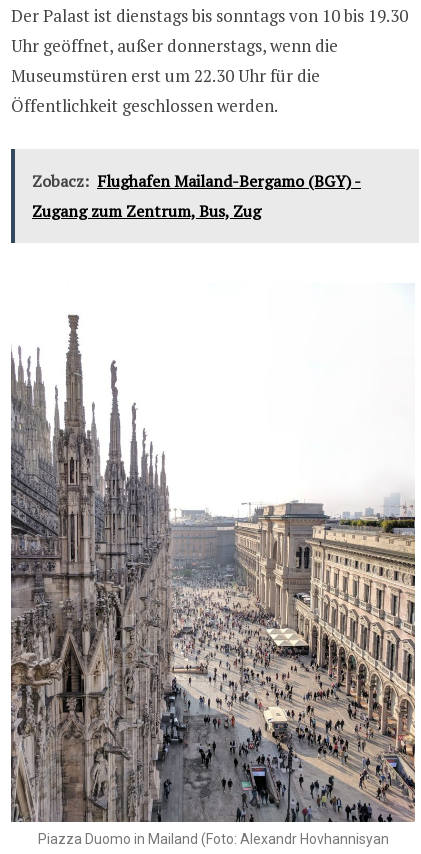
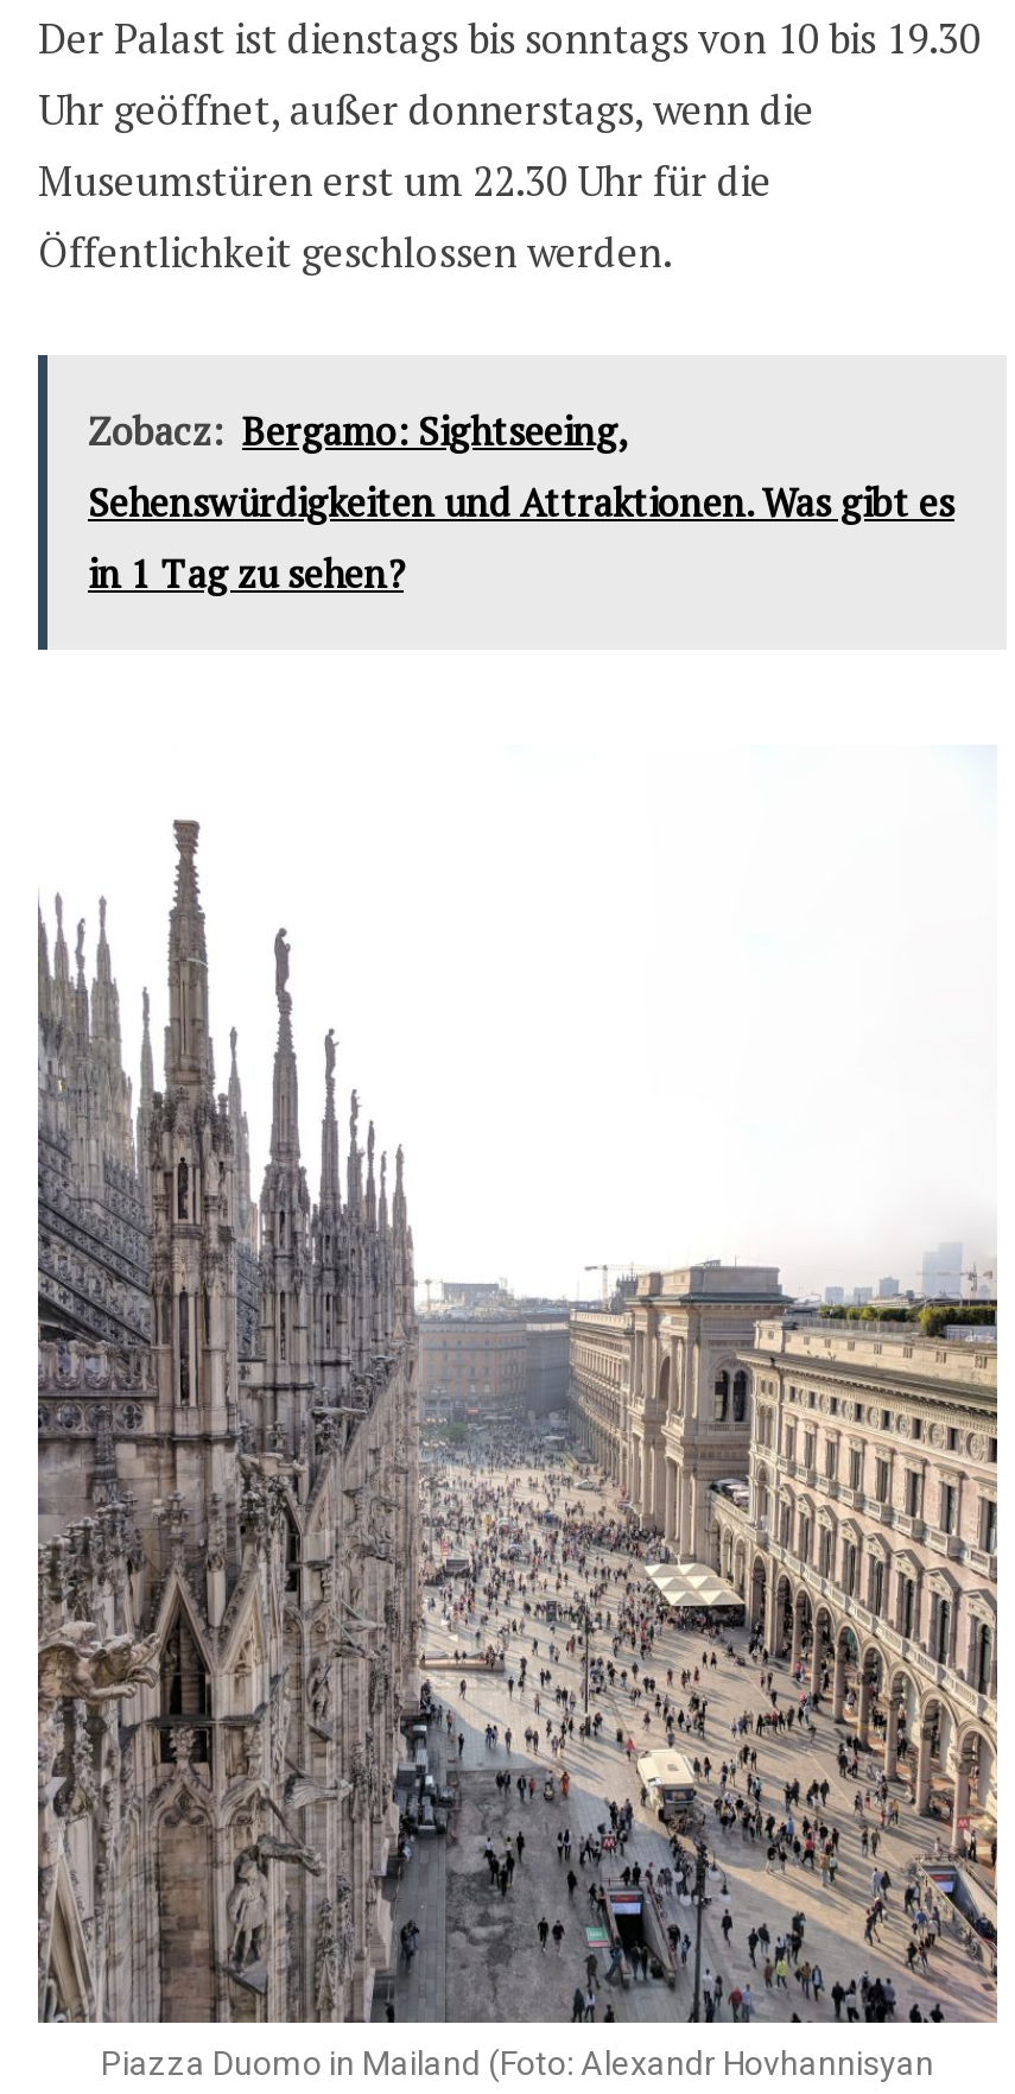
- Zobacz: Flughafen Mailand-Bergamo (BGY) -
- Zugang zum Zentrum, Bus, Zug
+ Zobacz: Bergamo: Sightseeing,
+ Sehenswürdigkeiten und Attraktionen. Was gibt es
+ in 1 Tag zu sehen?
